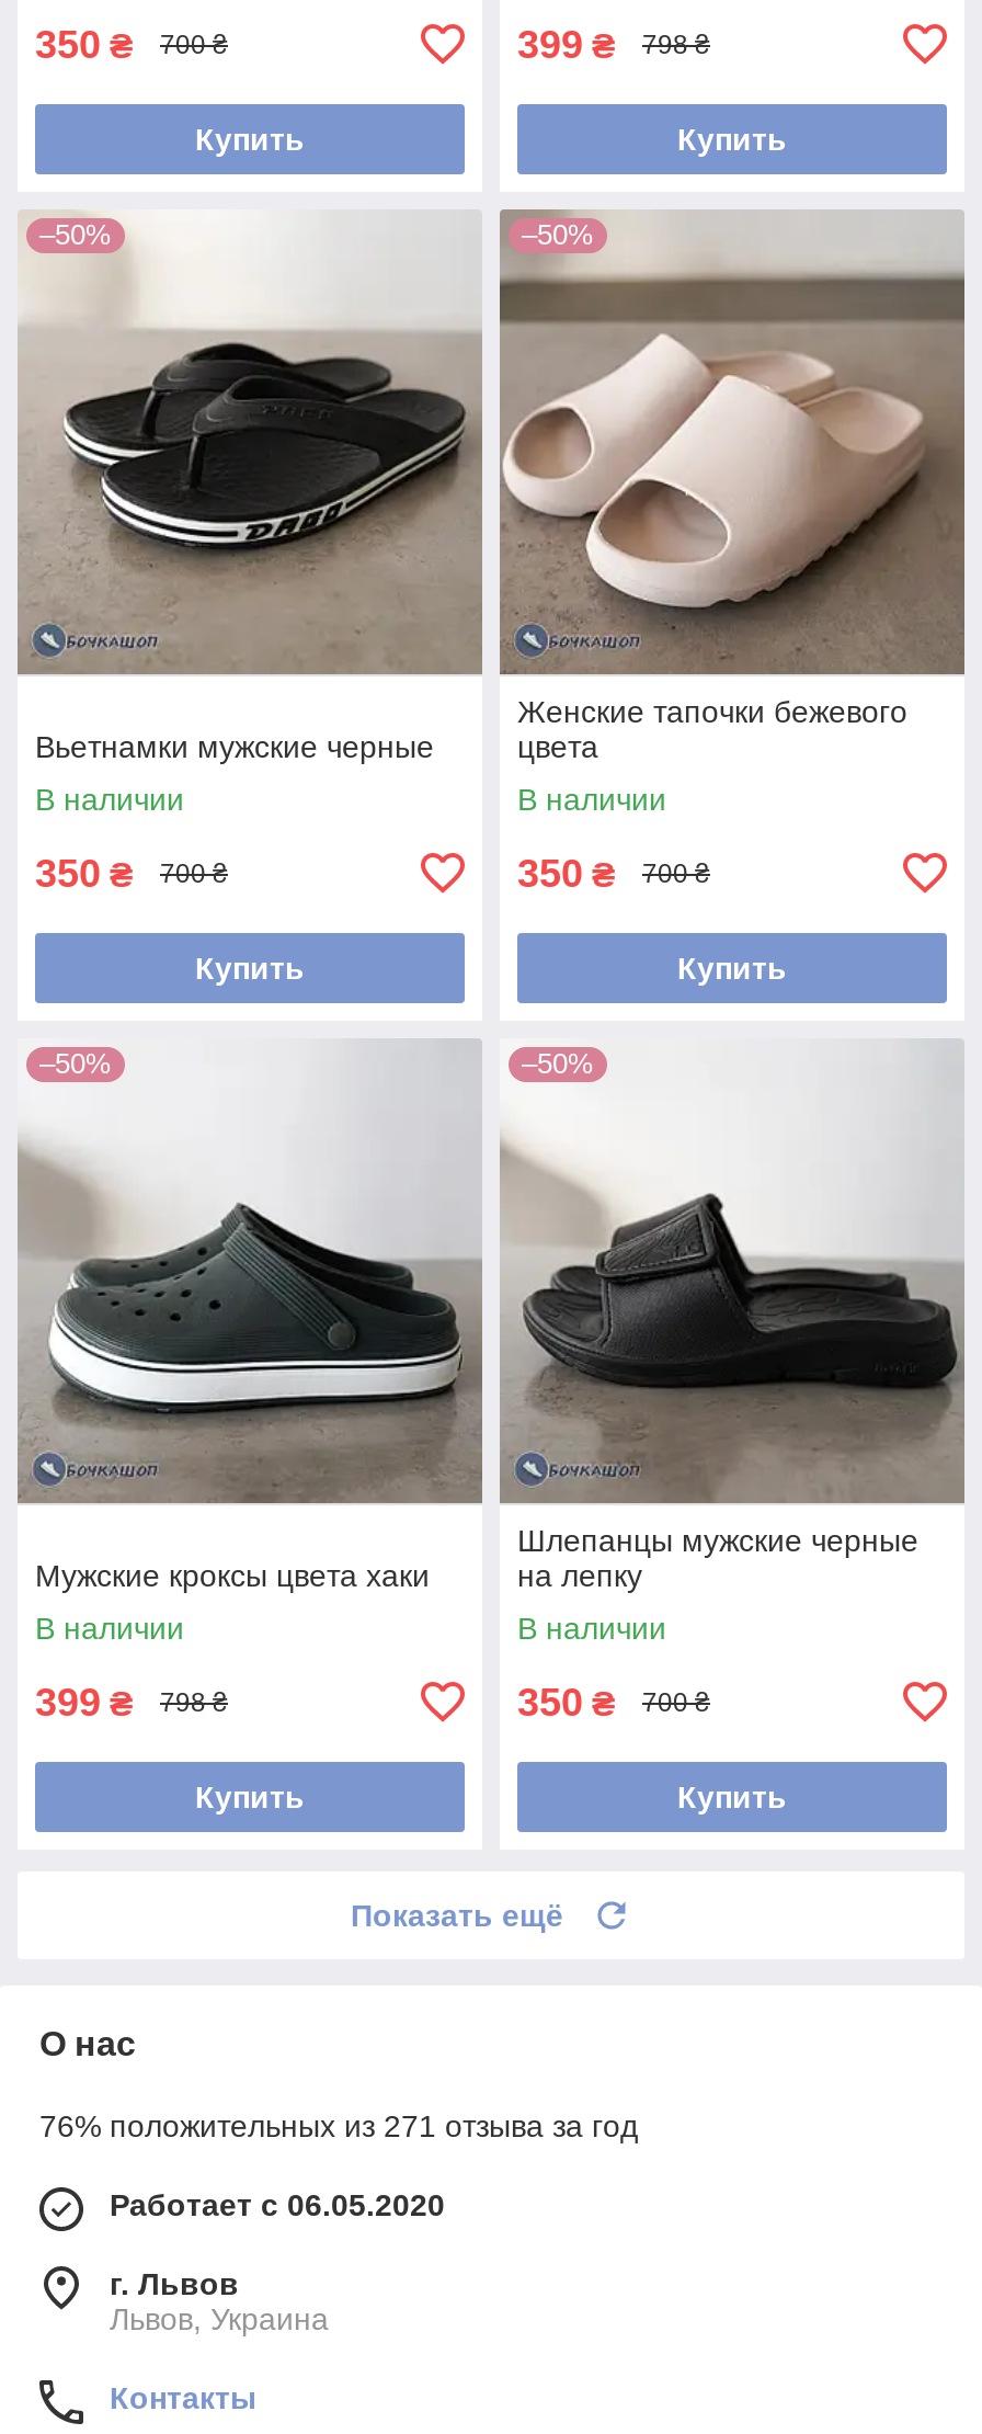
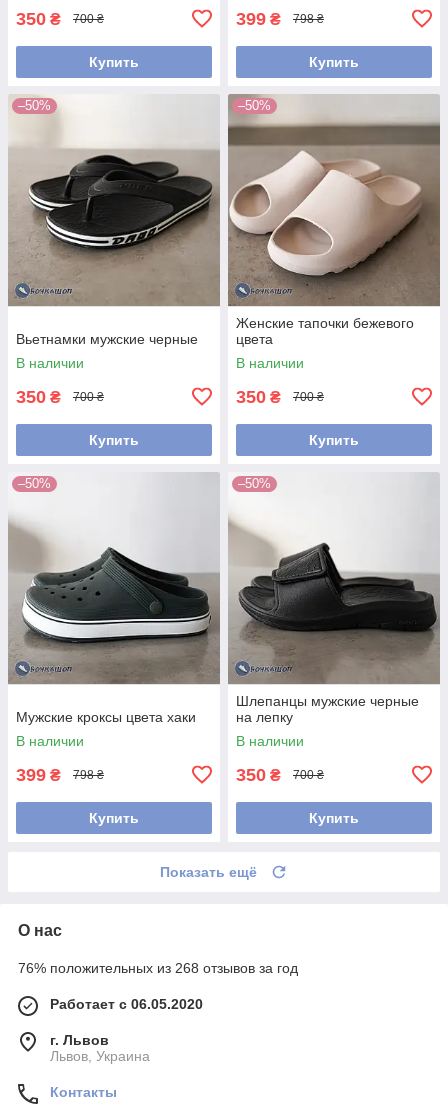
- 76% положительных из 271 отзыва за год
+ 76% положительных из 268 отзывов за год
